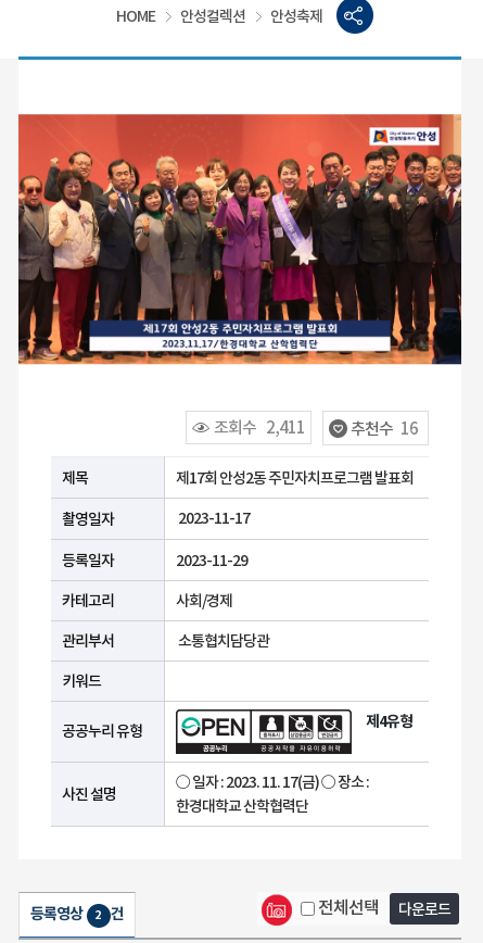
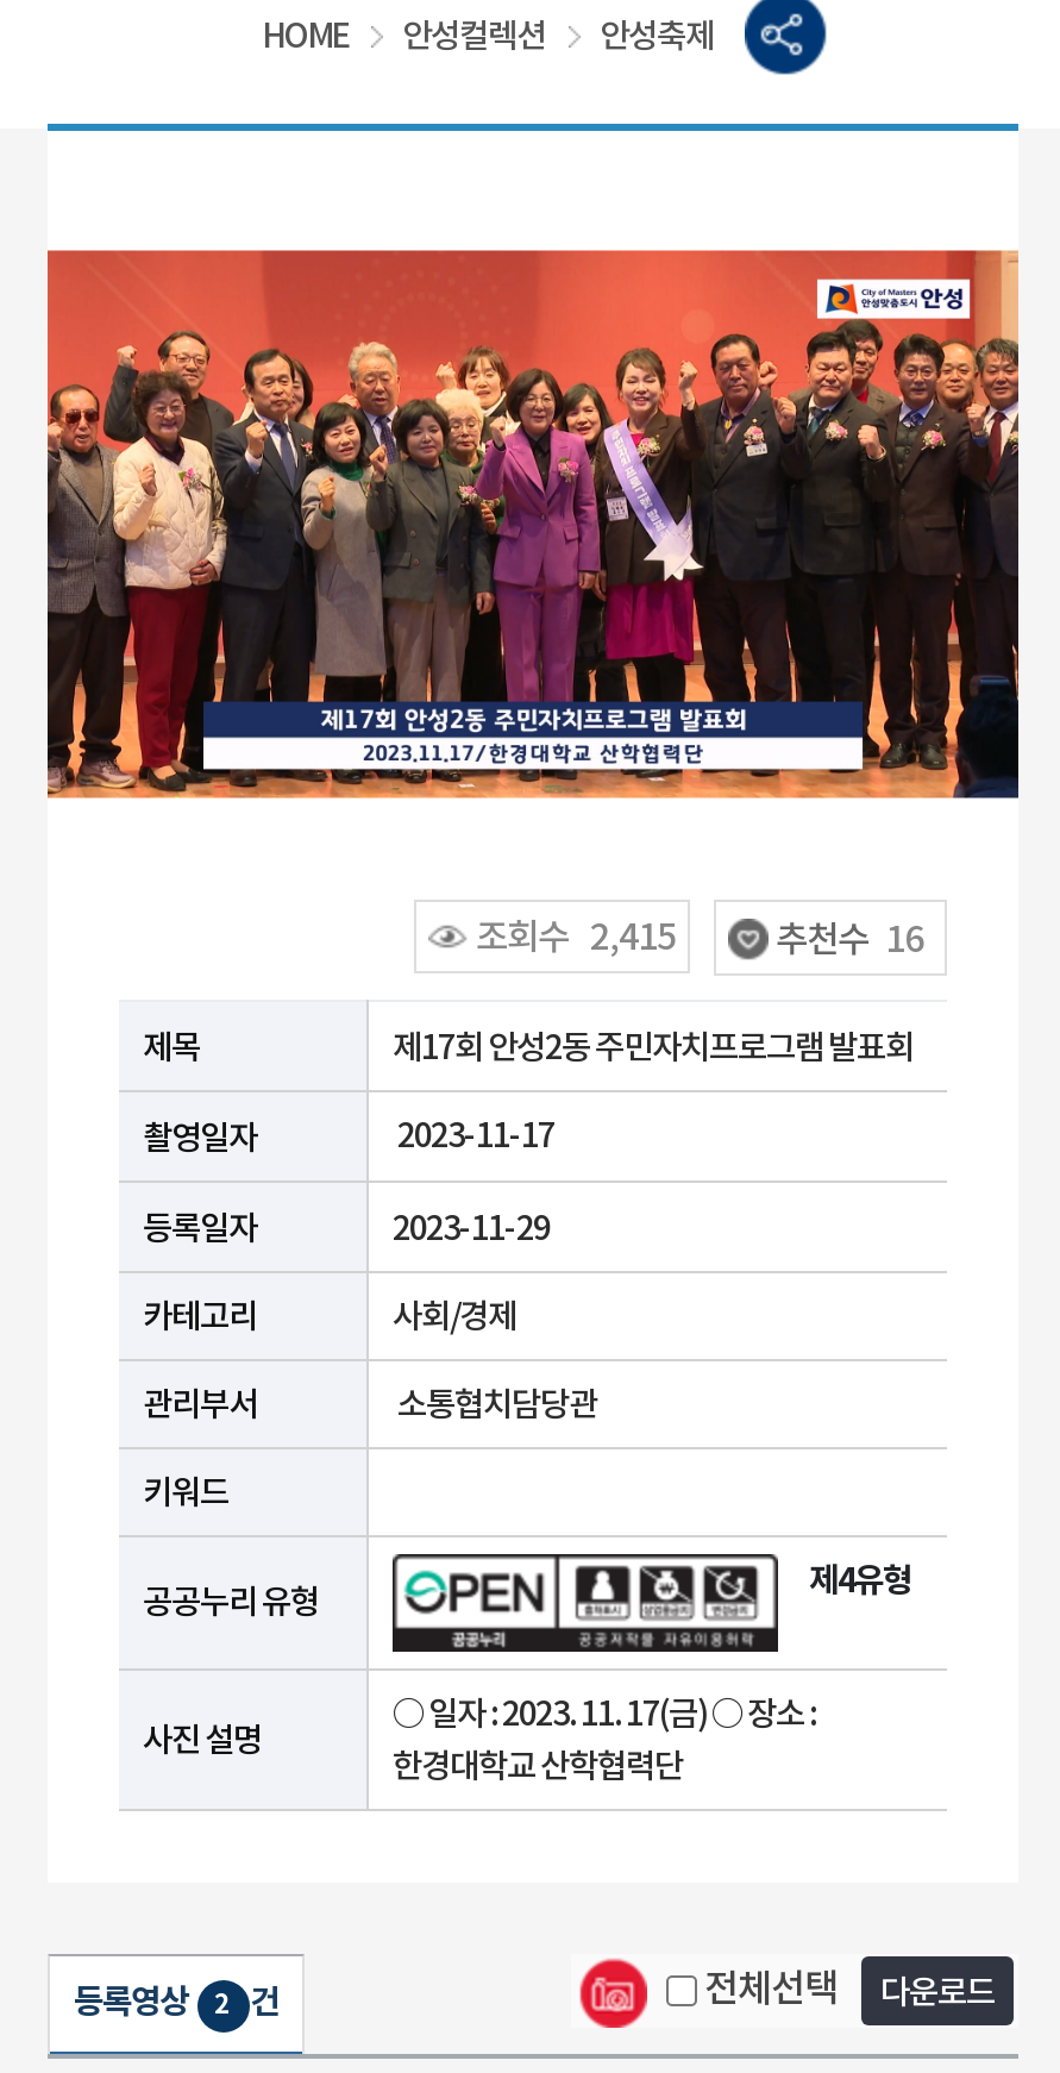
- 조회수 2,411
+ 조회수 2,415
